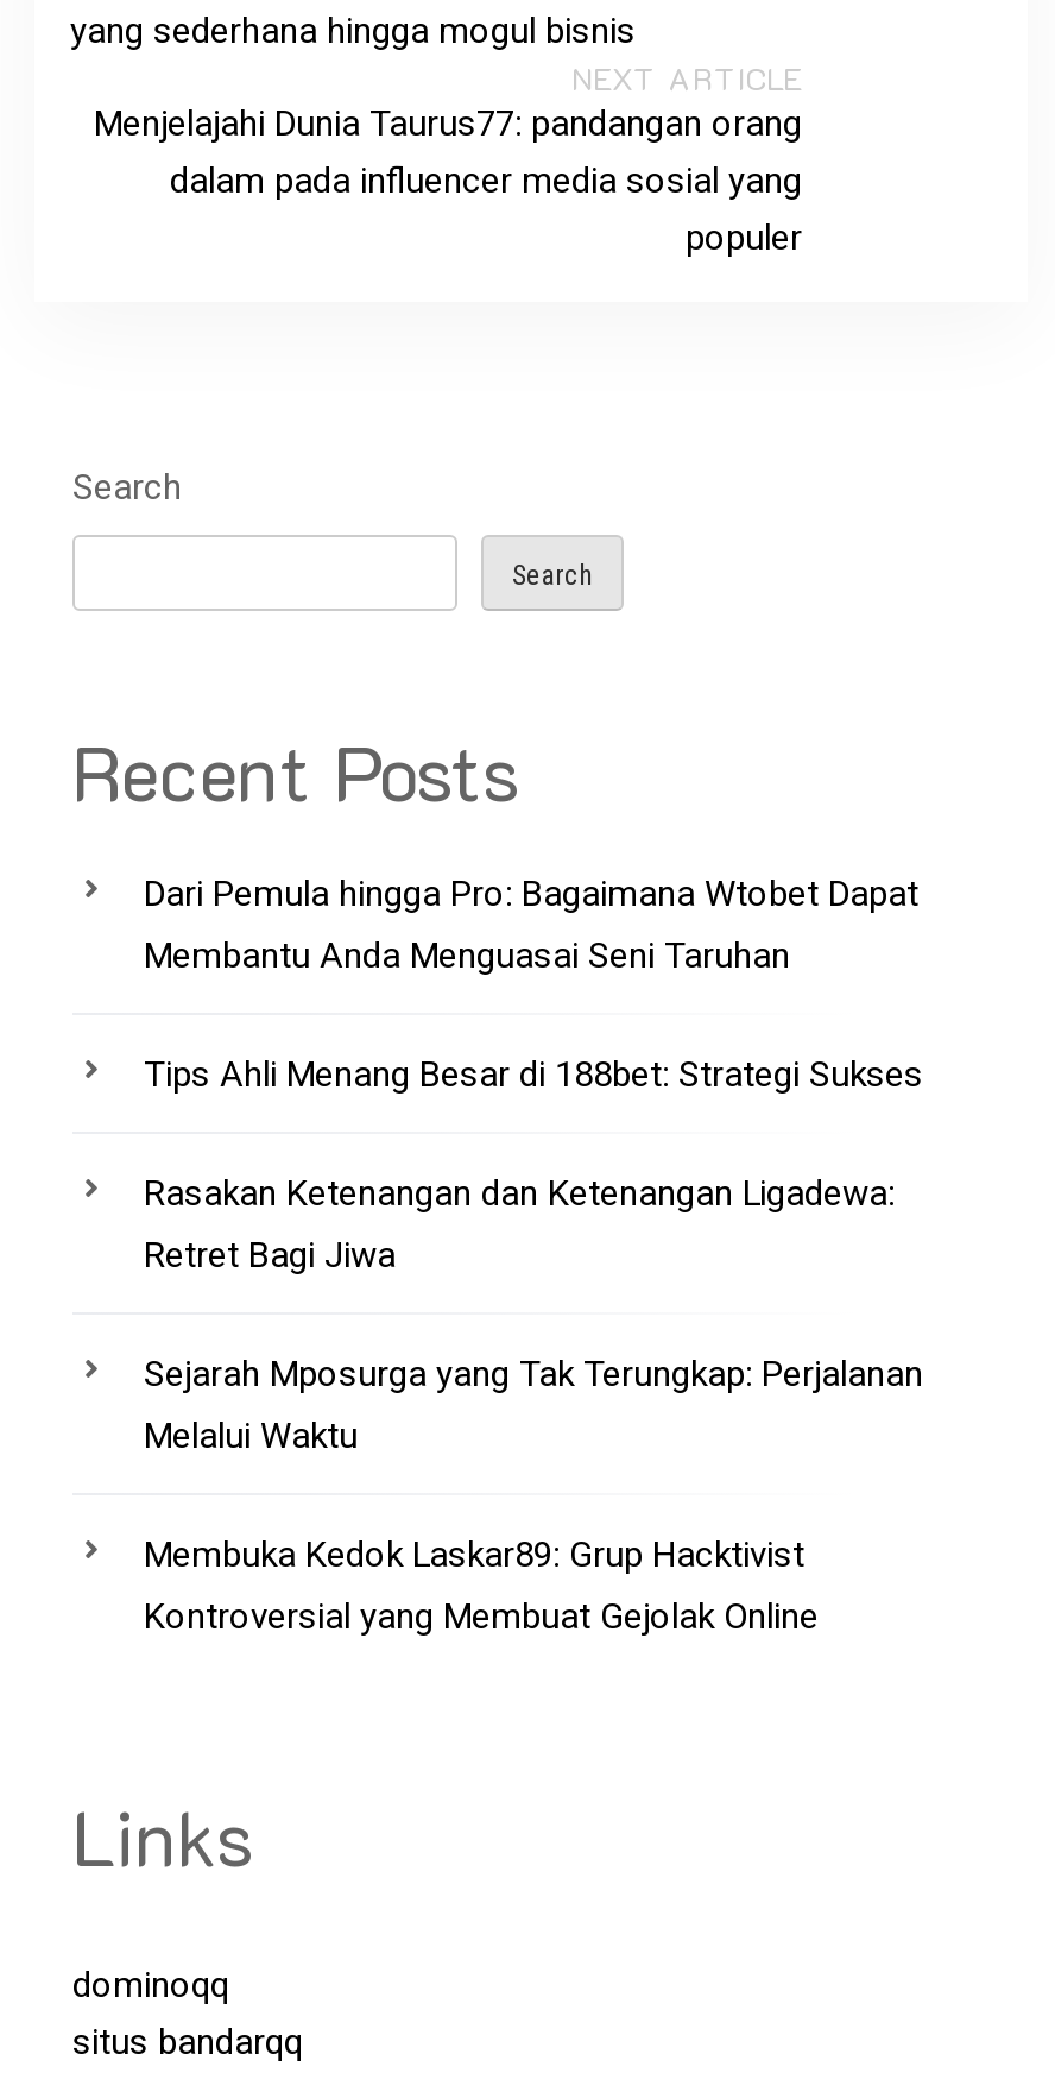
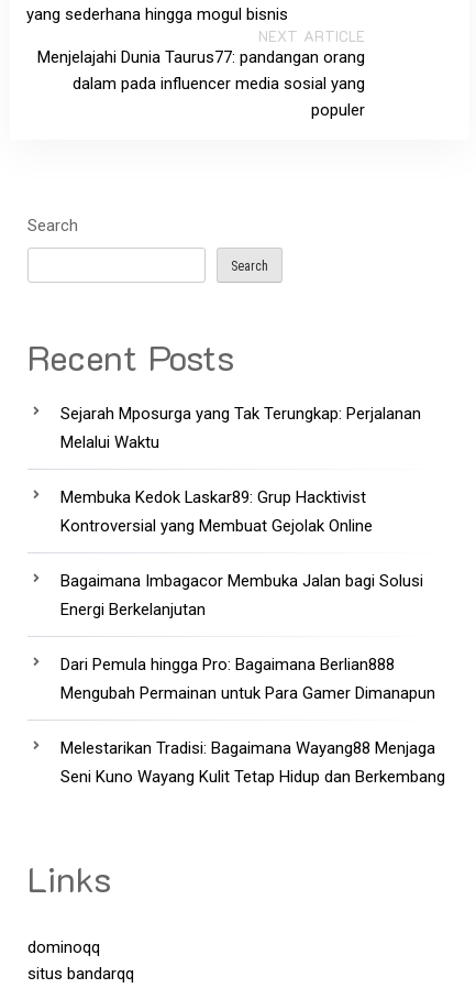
- Dari Pemula hingga Pro: Bagaimana Wtobet Dapat
- Membantu Anda Menguasai Seni Taruhan
- Tips Ahli Menang Besar di 188bet: Strategi Sukses
- Rasakan Ketenangan dan Ketenangan Ligadewa:
- Retret Bagi Jiwa

moved up: Sejarah Mposurga yang Tak Terungkap: Perjalanan | Melalui Waktu | Membuka Kedok Laskar89: Grup Hacktivist | Kontroversial yang Membuat Gejolak Online

+ Bagaimana Imbagacor Membuka Jalan bagi Solusi
+ Energi Berkelanjutan
+ Dari Pemula hingga Pro: Bagaimana Berlian888
+ Mengubah Permainan untuk Para Gamer Dimanapun
+ Melestarikan Tradisi: Bagaimana Wayang88 Menjaga
+ Seni Kuno Wayang Kulit Tetap Hidup dan Berkembang
